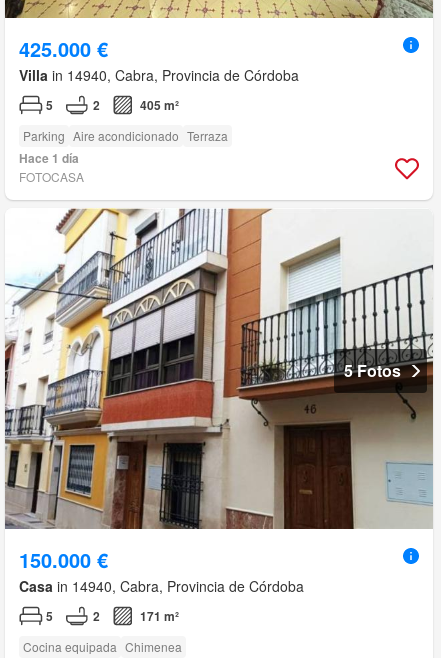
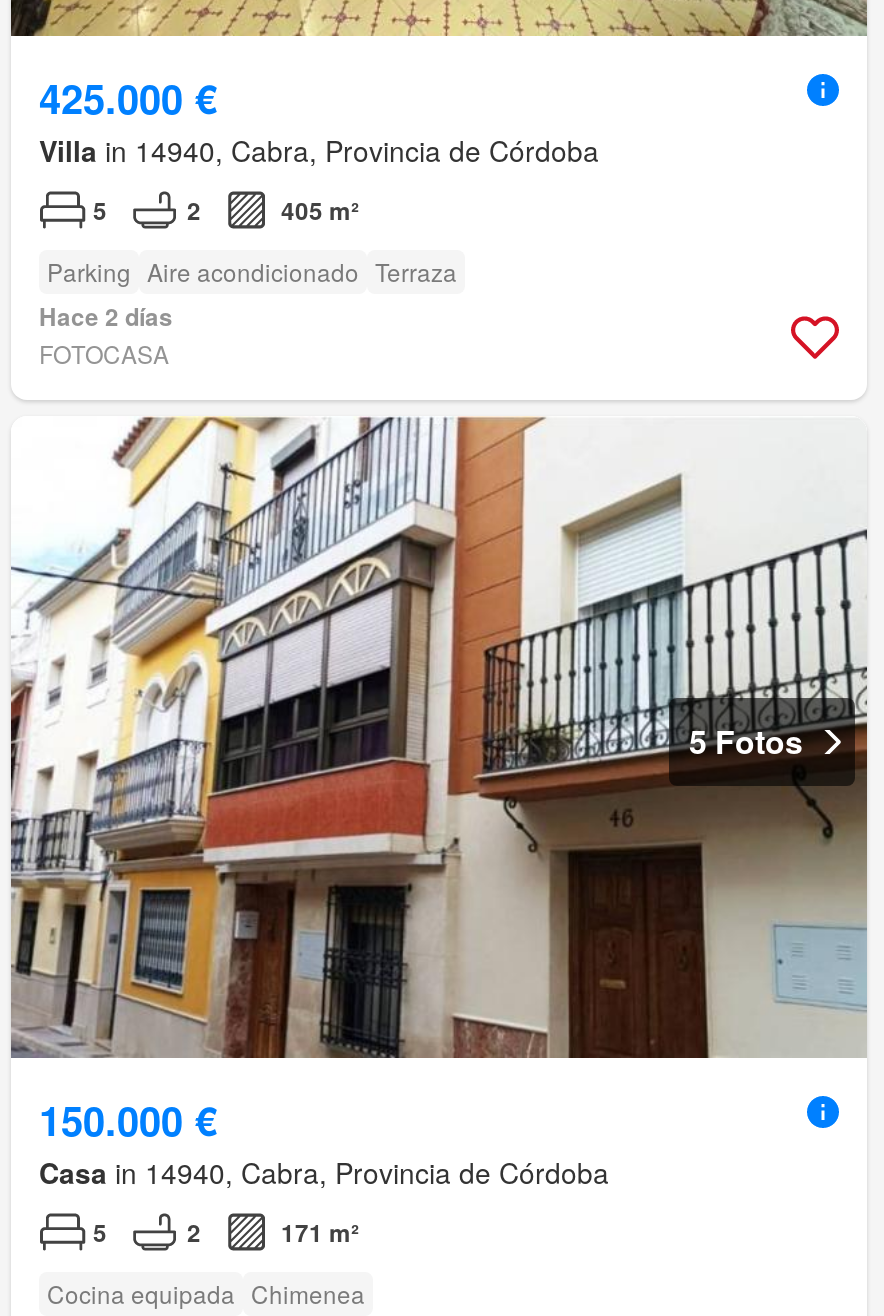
- Hace 1 día
+ Hace 2 días
